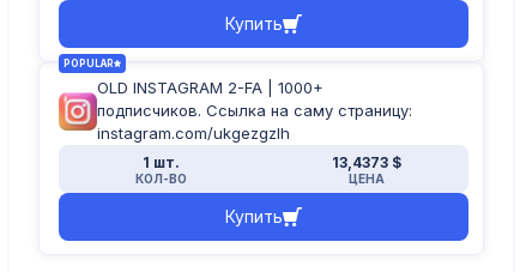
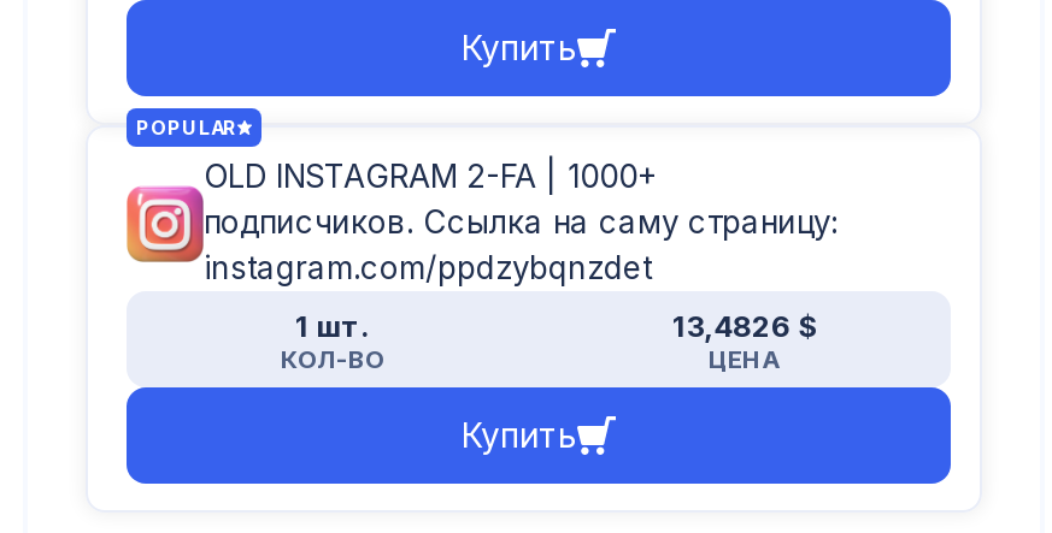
- instagram.com/ukgezgzlh
+ instagram.com/ppdzybqnzdet

- 13,4373 $
+ 13,4826 $
